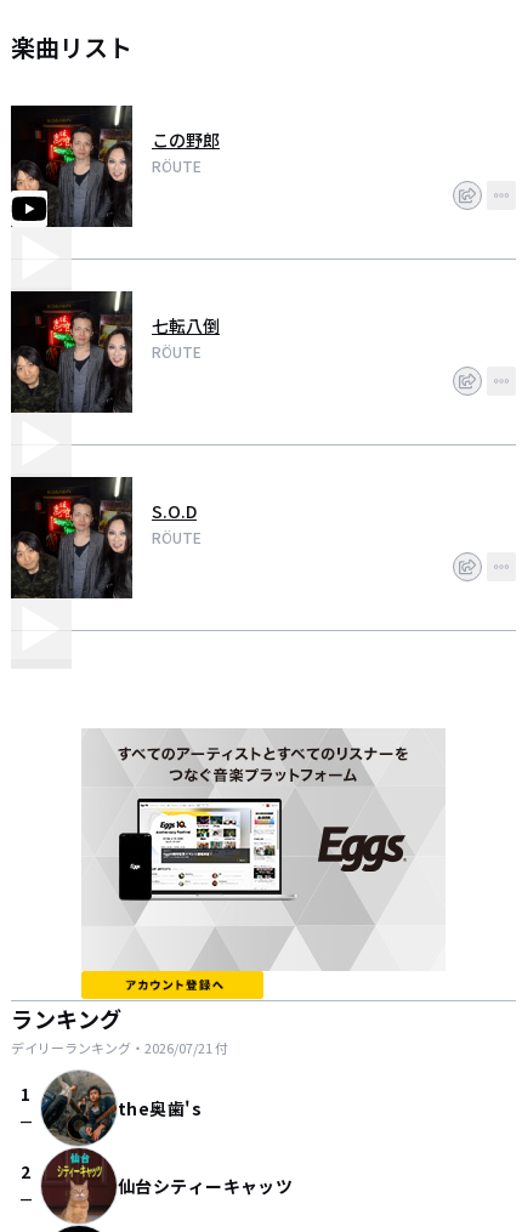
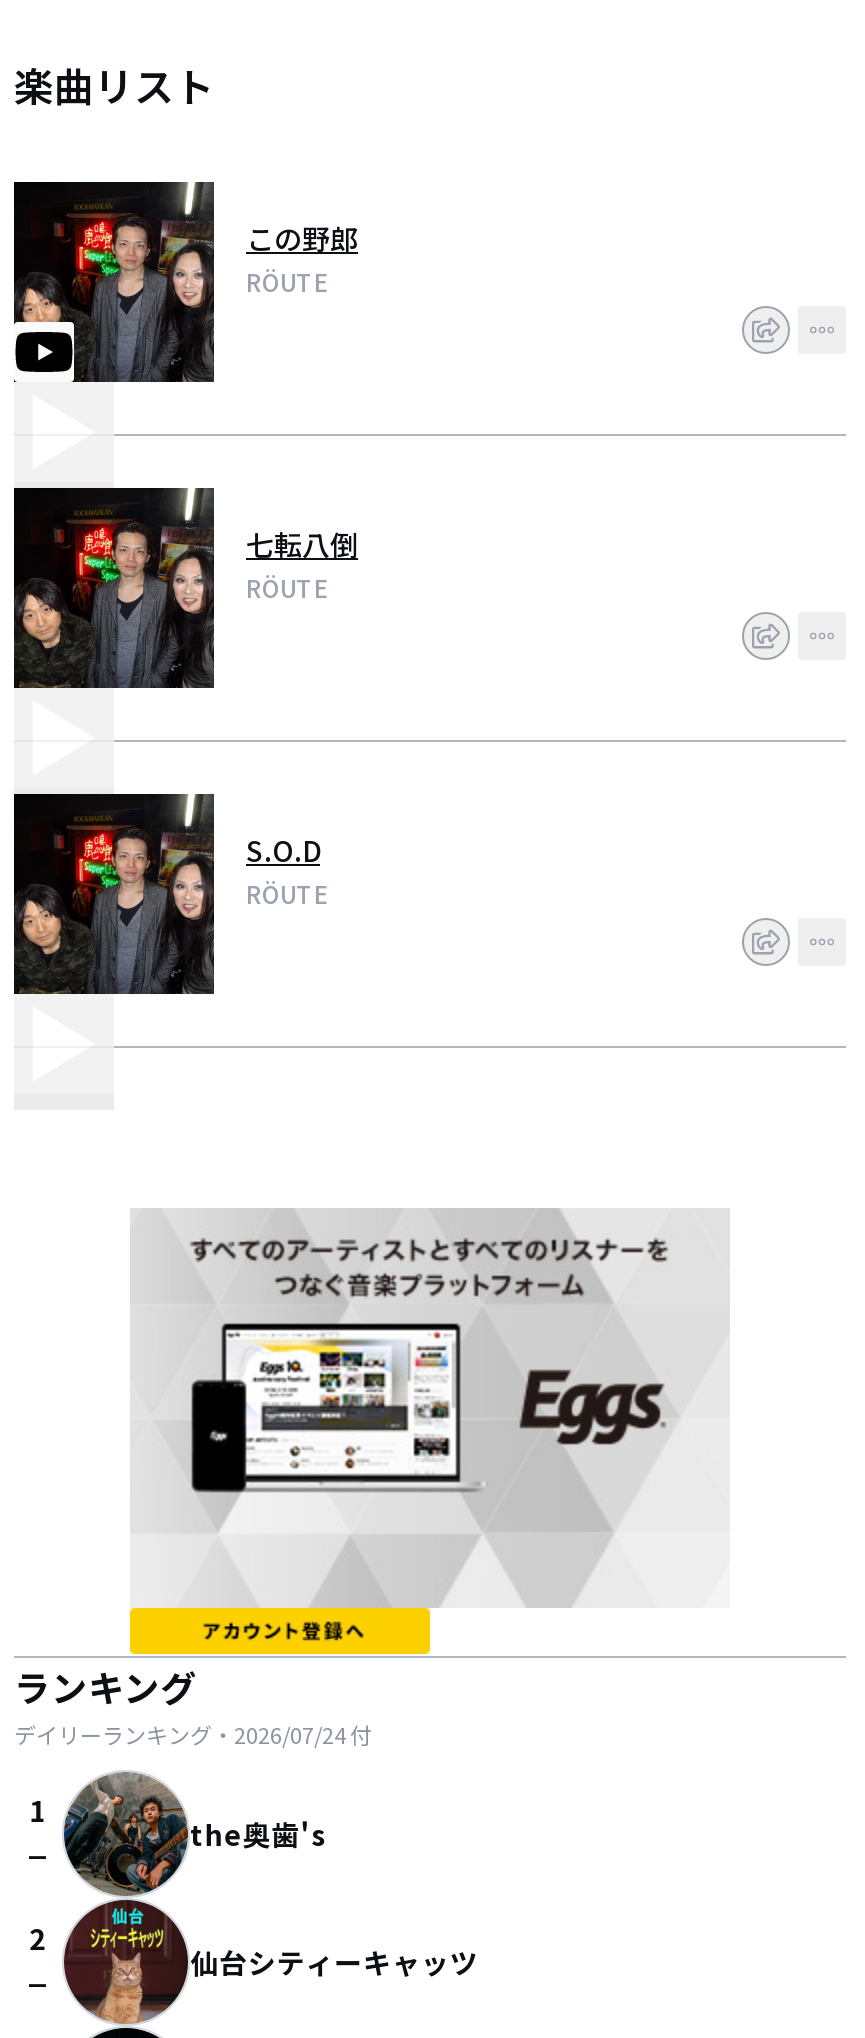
- デイリーランキング・2026/07/21付
+ デイリーランキング・2026/07/24付
